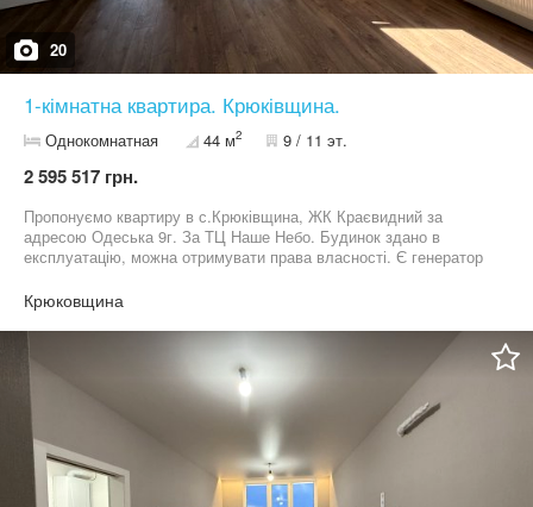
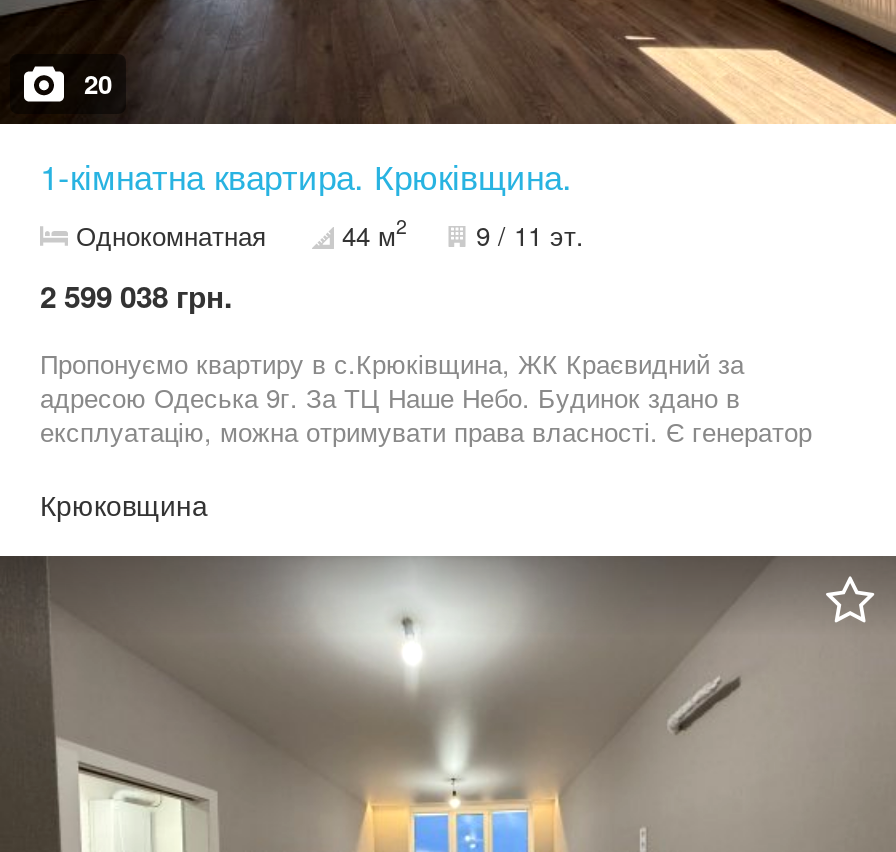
- 2 595 517 грн.
+ 2 599 038 грн.
